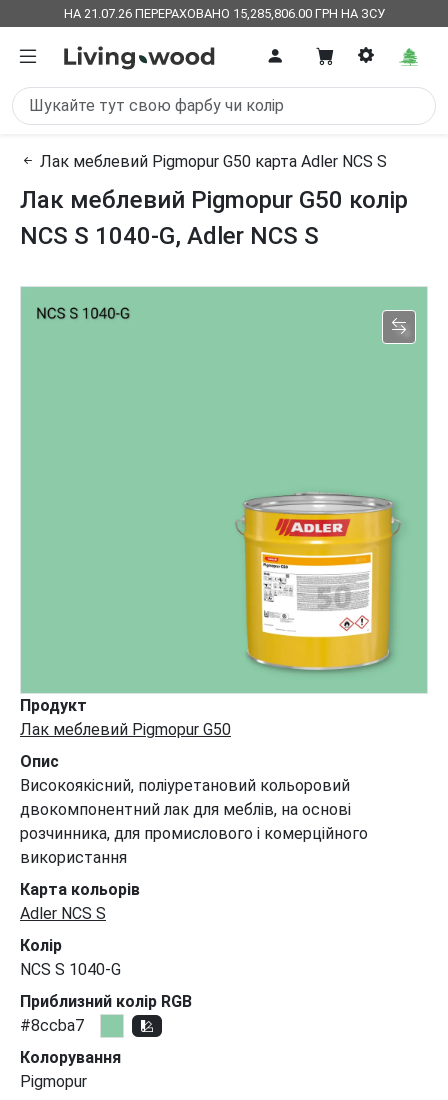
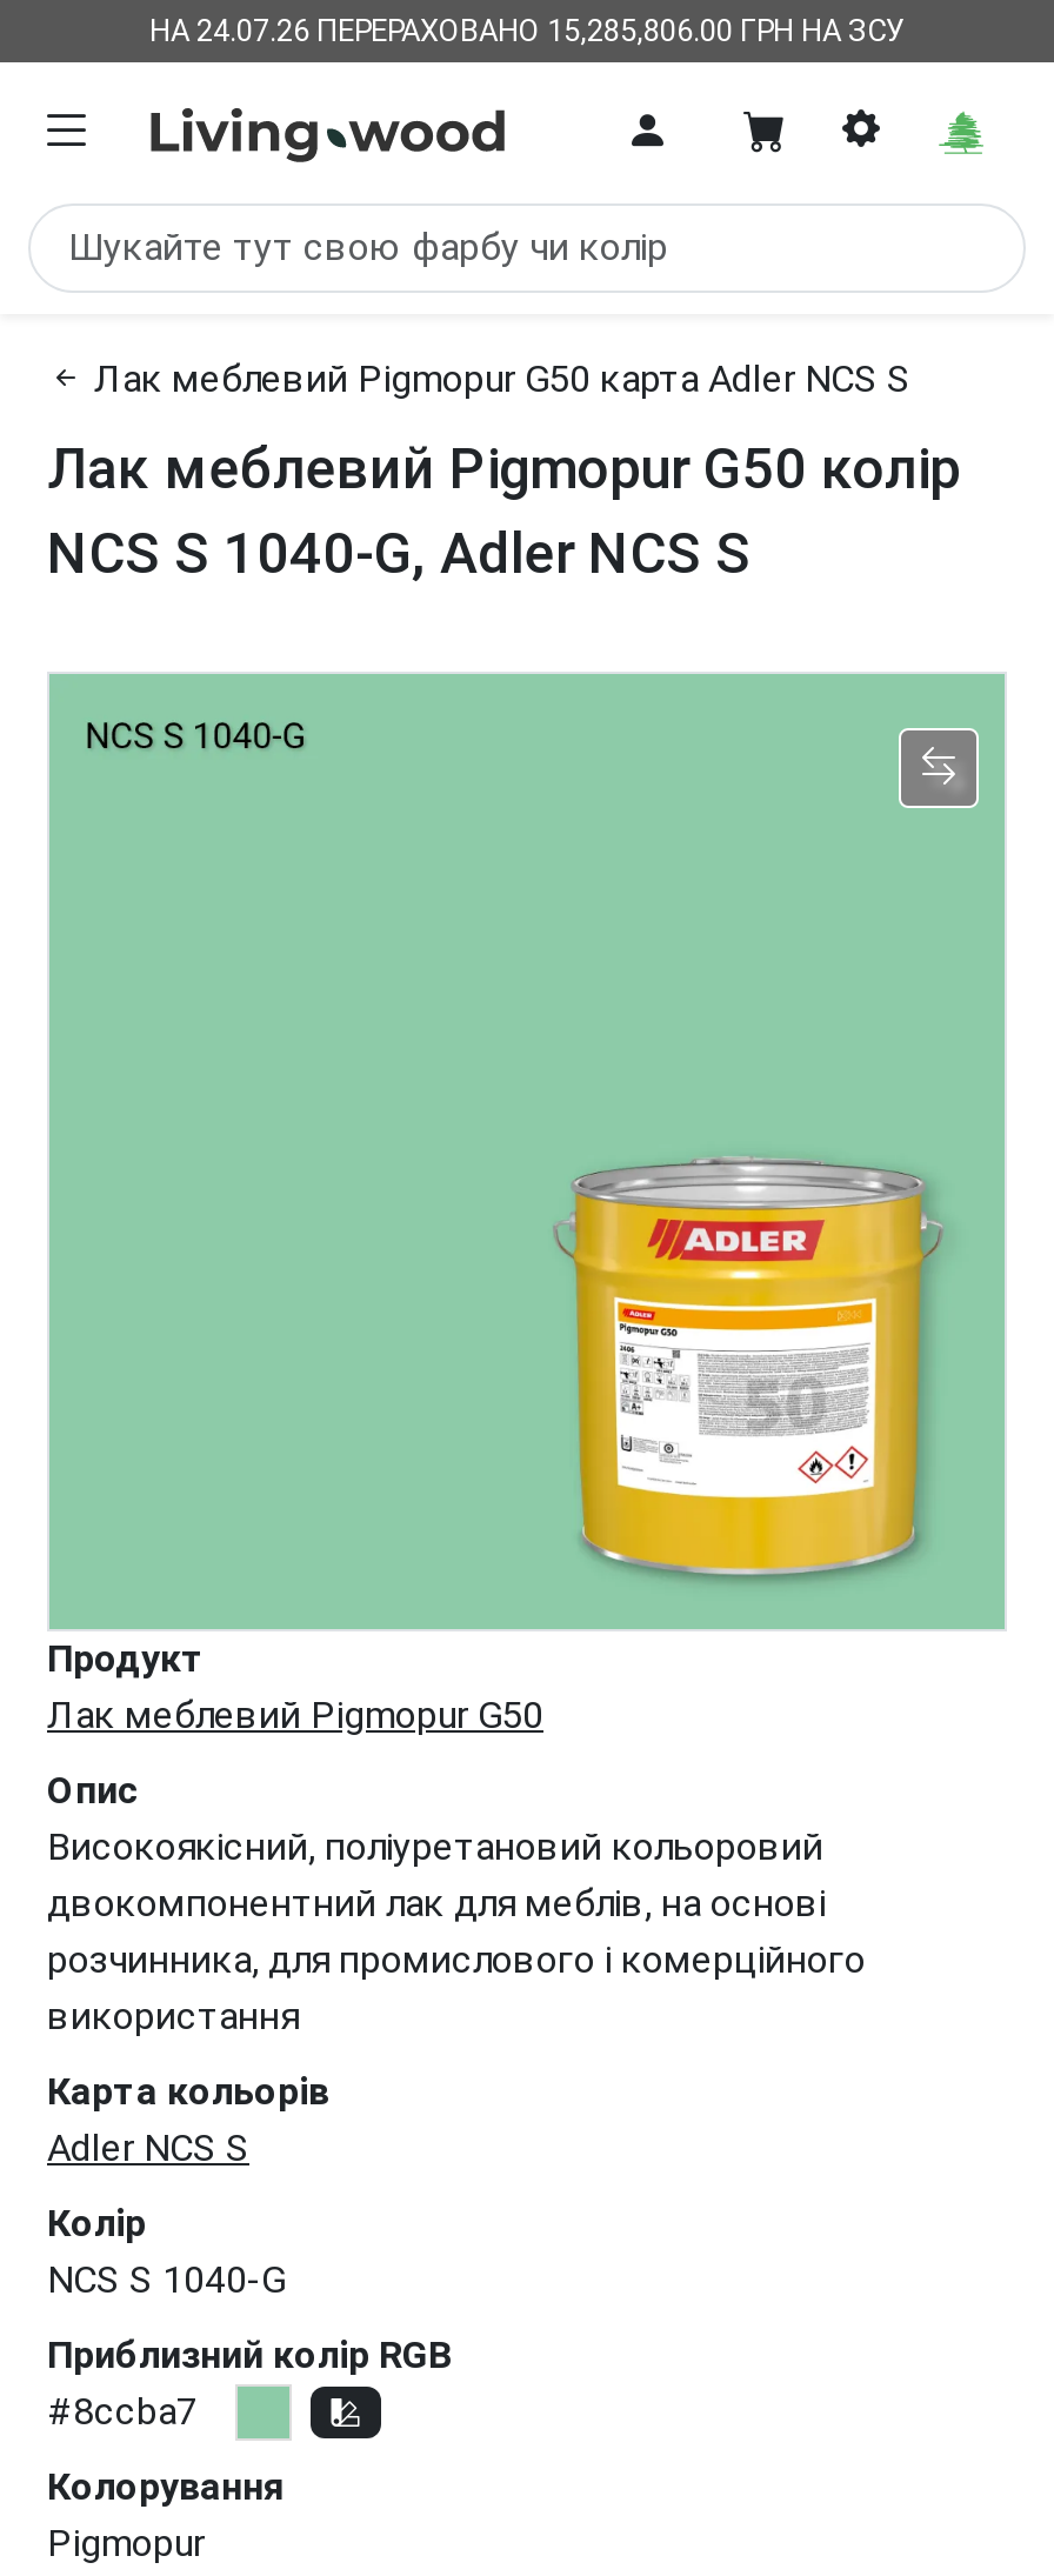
- НА 21.07.26 ПЕРЕРАХОВАНО 15,285,806.00 ГРН НА ЗСУ
+ НА 24.07.26 ПЕРЕРАХОВАНО 15,285,806.00 ГРН НА ЗСУ
